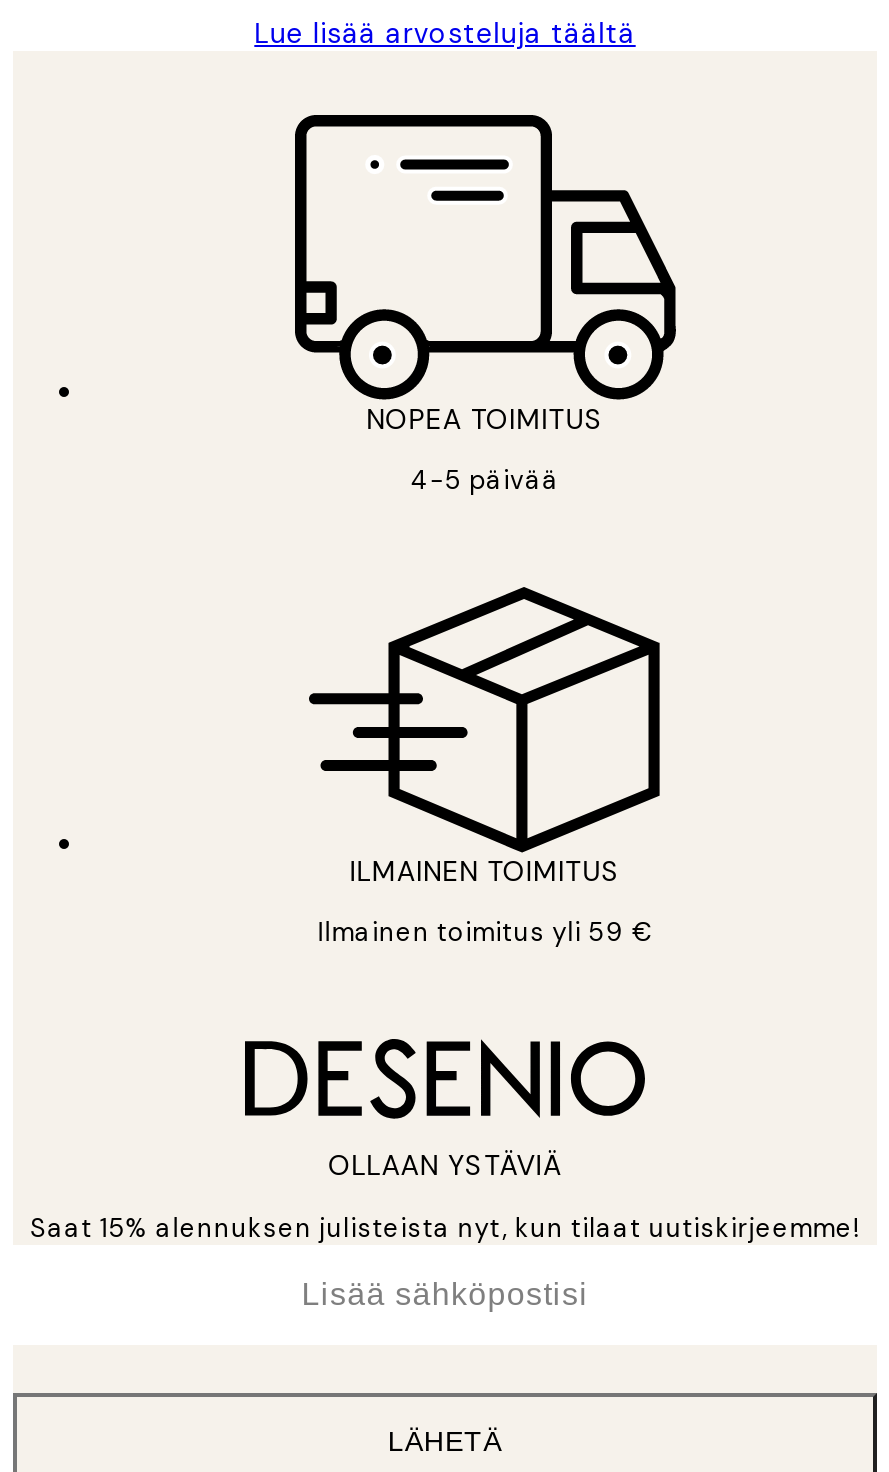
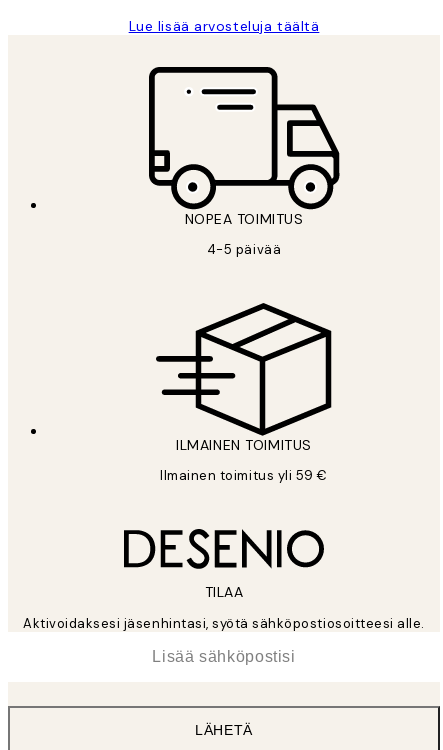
- OLLAAN YSTÄVIÄ
+ TILAA

- Saat 15% alennuksen julisteista nyt, kun tilaat uutiskirjeemme!
+ Aktivoidaksesi jäsenhintasi, syötä sähköpostiosoitteesi alle.
